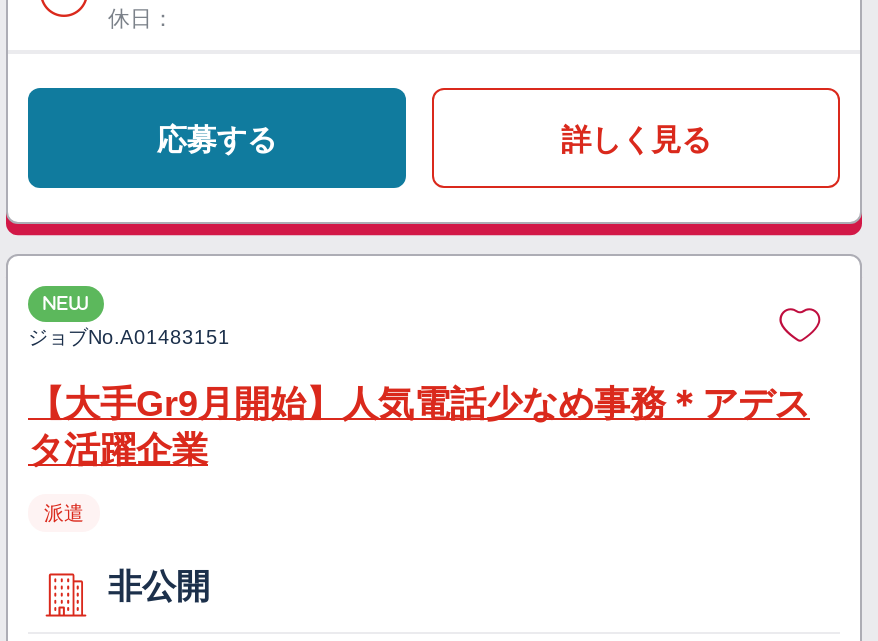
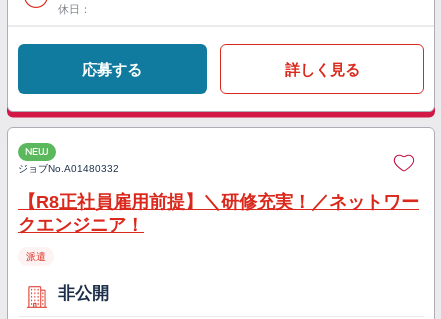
- ジョブNo. A01483151
+ ジョブNo. A01480332

- 【大手Gr9月開始】人気電話少なめ事務＊アデス
- タ活躍企業
+ 【R8正社員雇用前提】＼研修充実！／ネットワー
+ クエンジニア！
